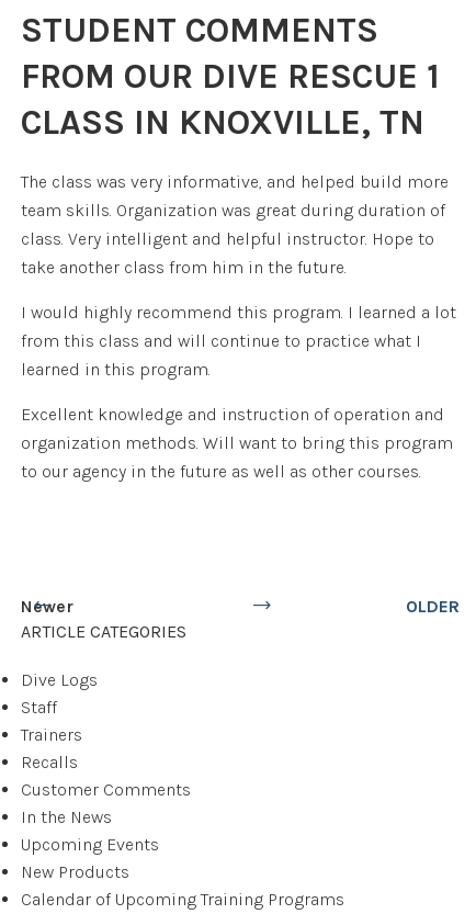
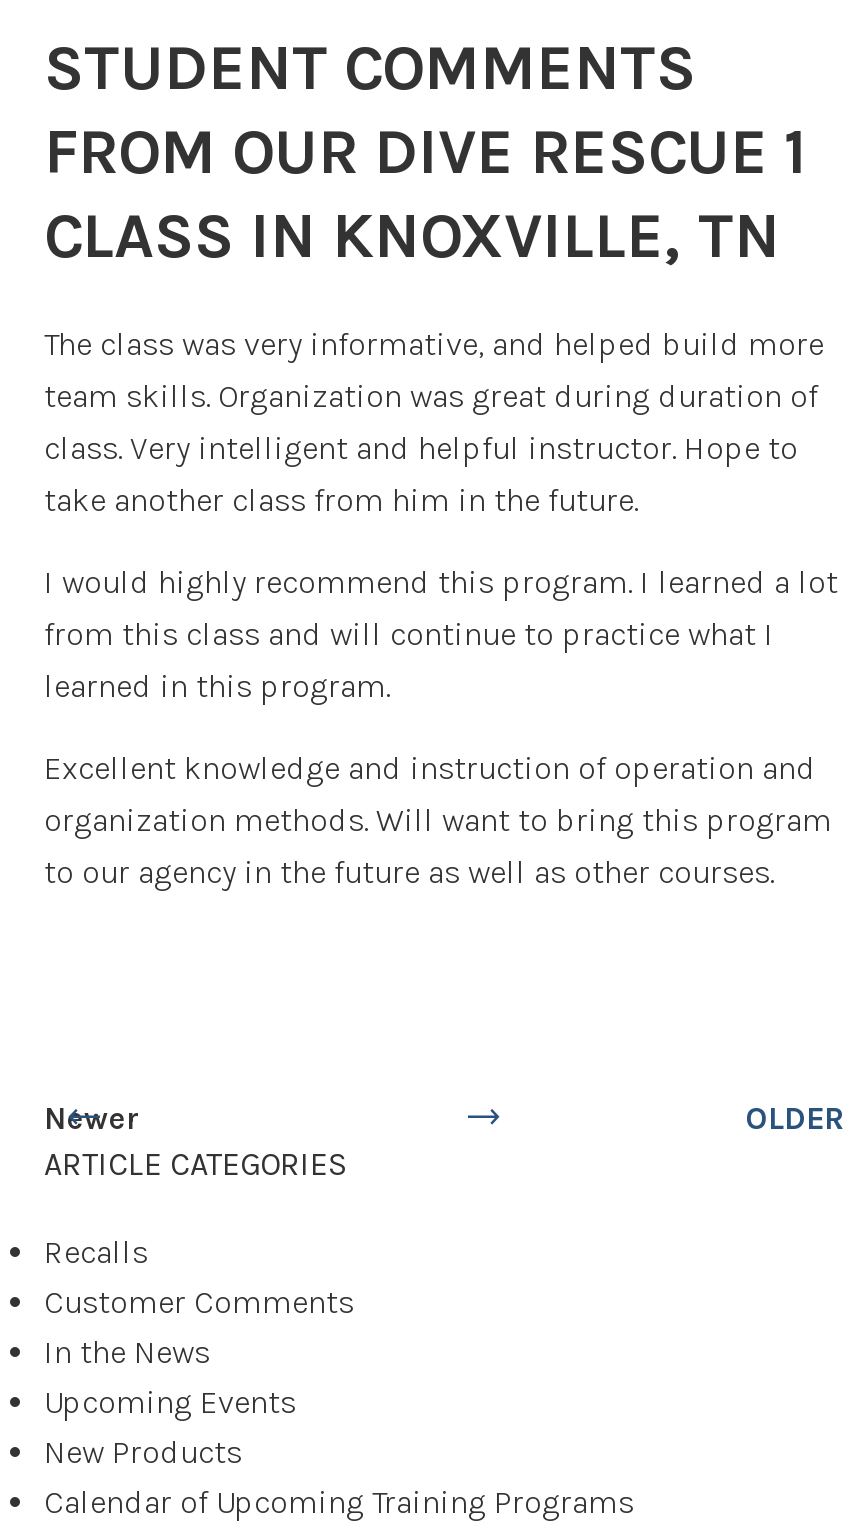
- Dive Logs
- Staff
- Trainers
